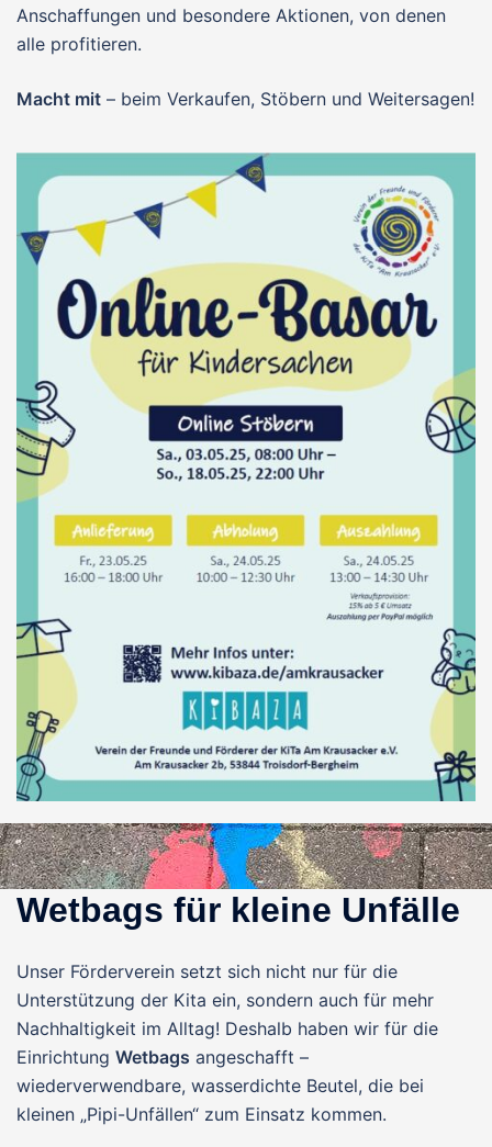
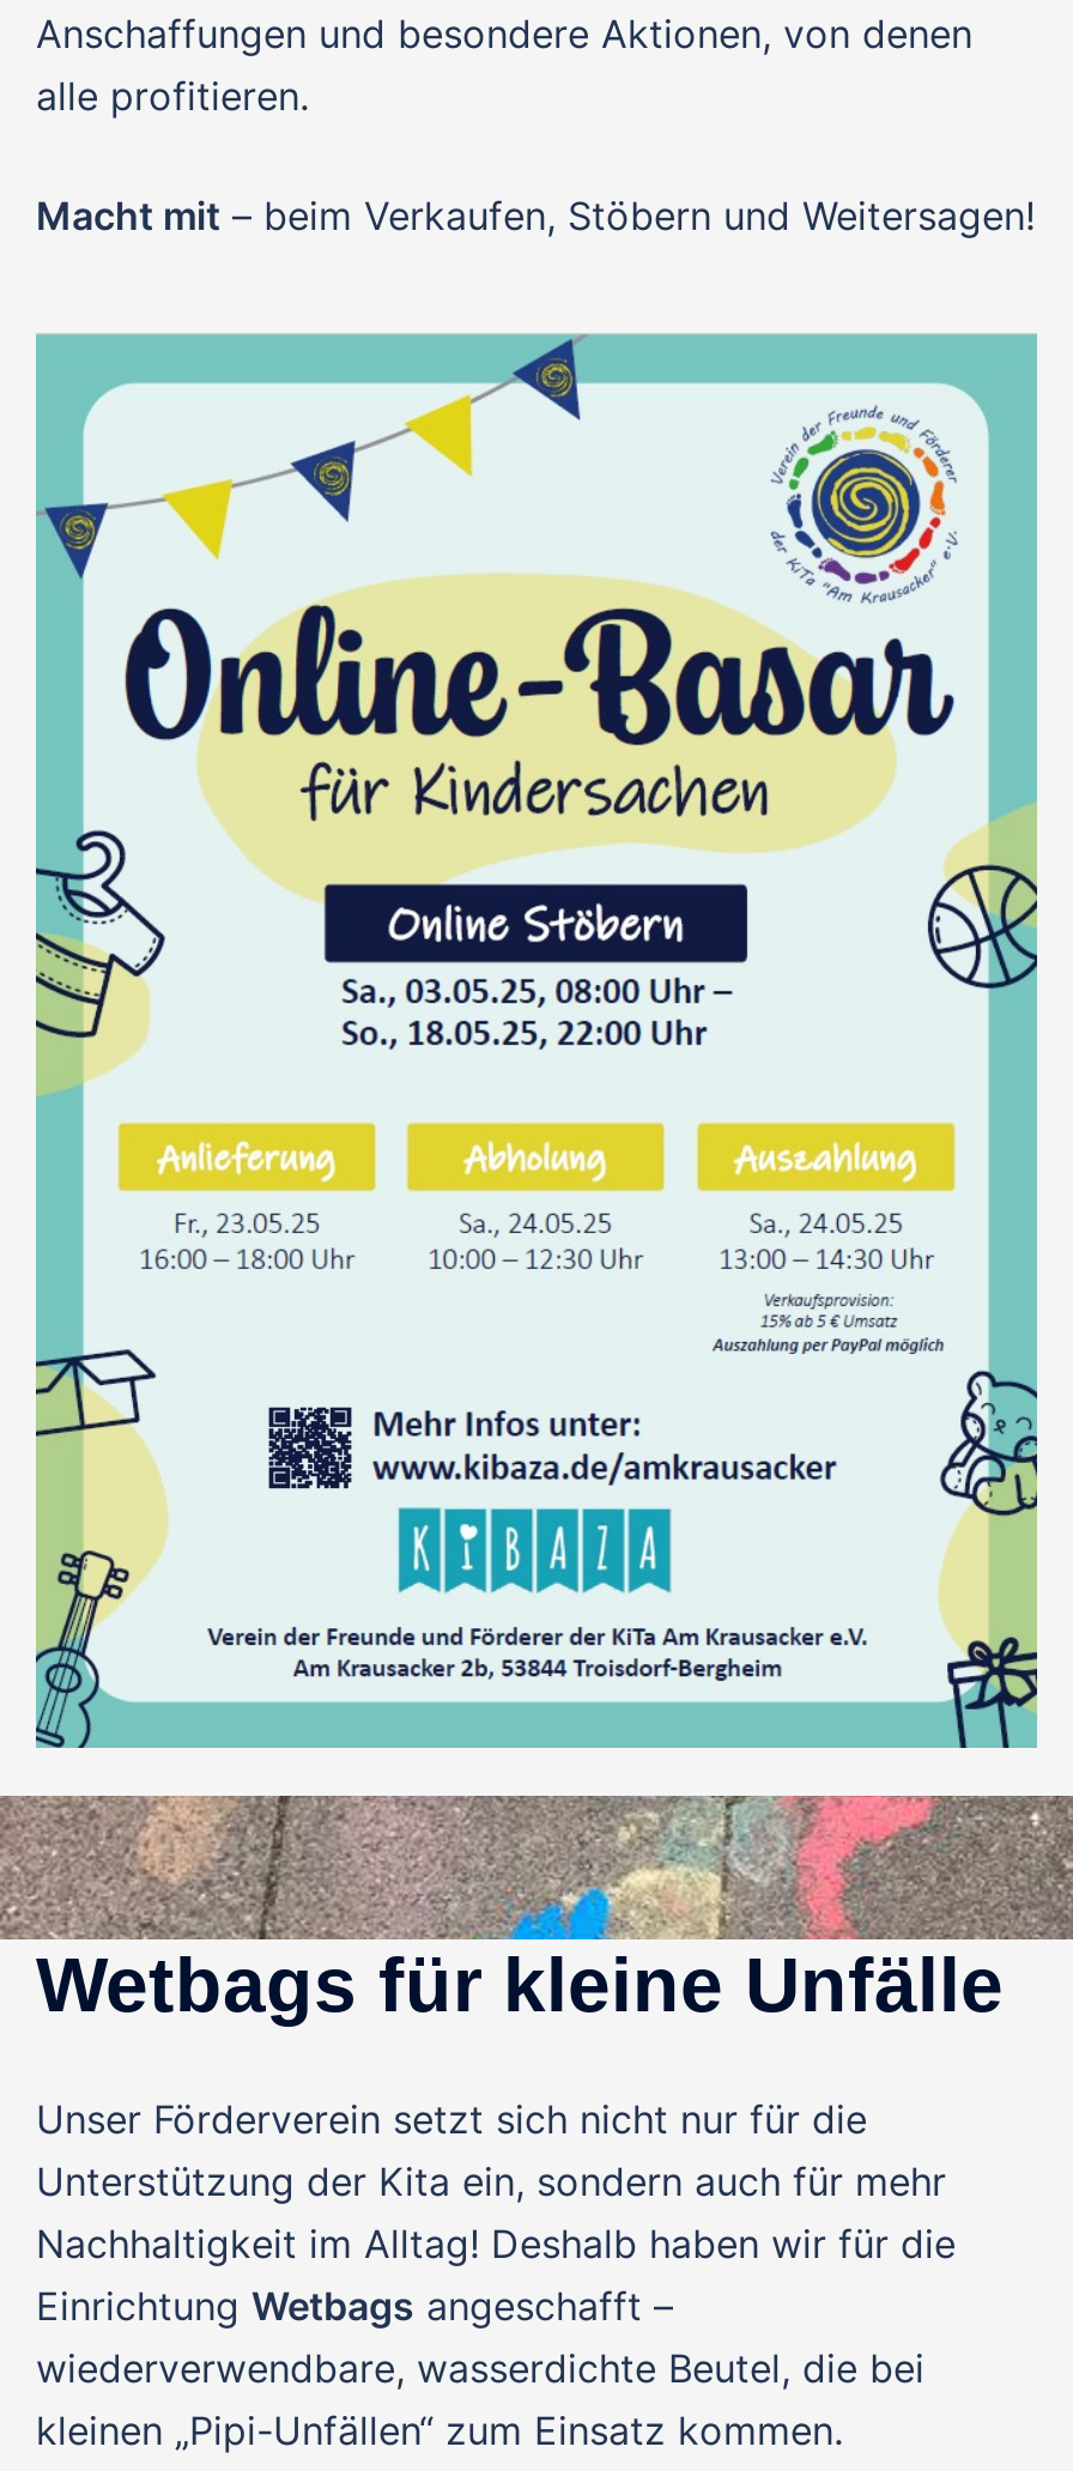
- [image]
+ [image]
